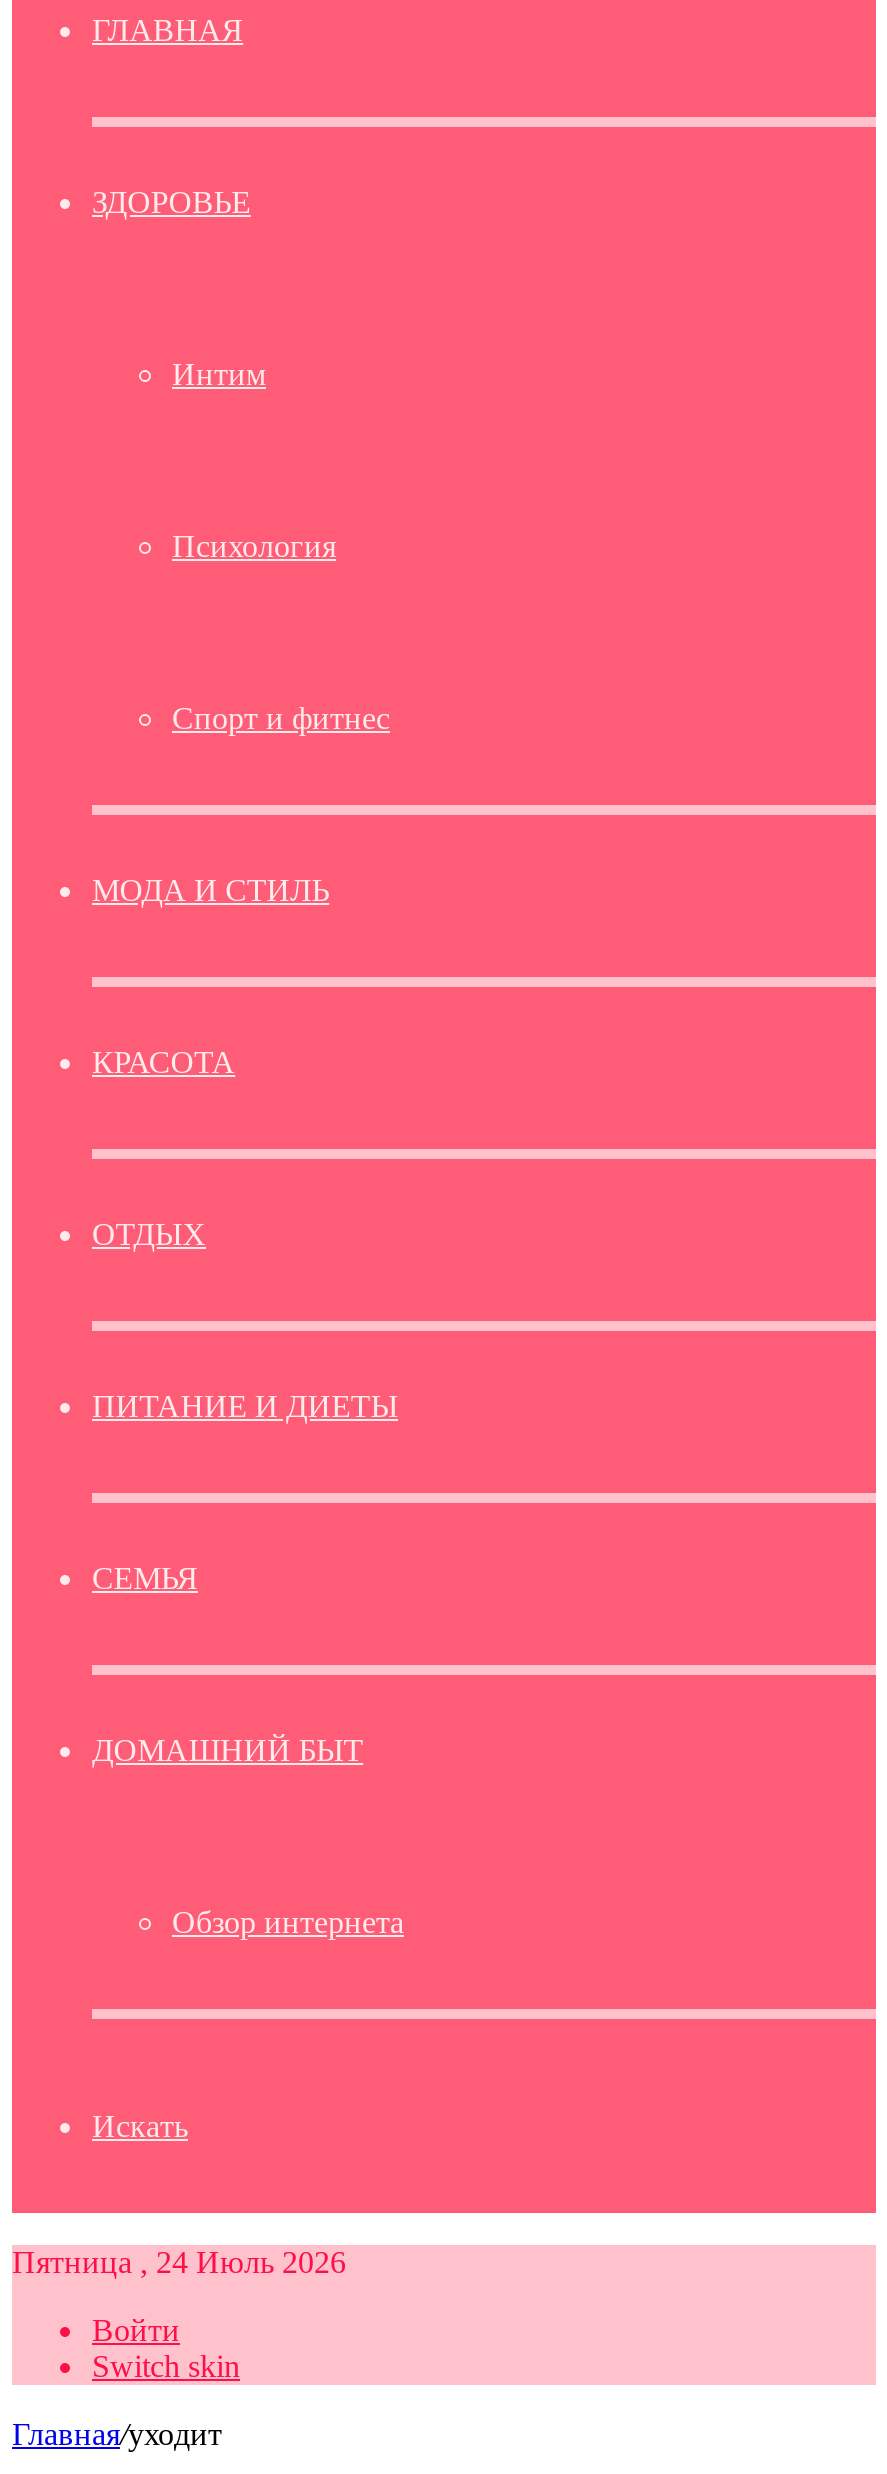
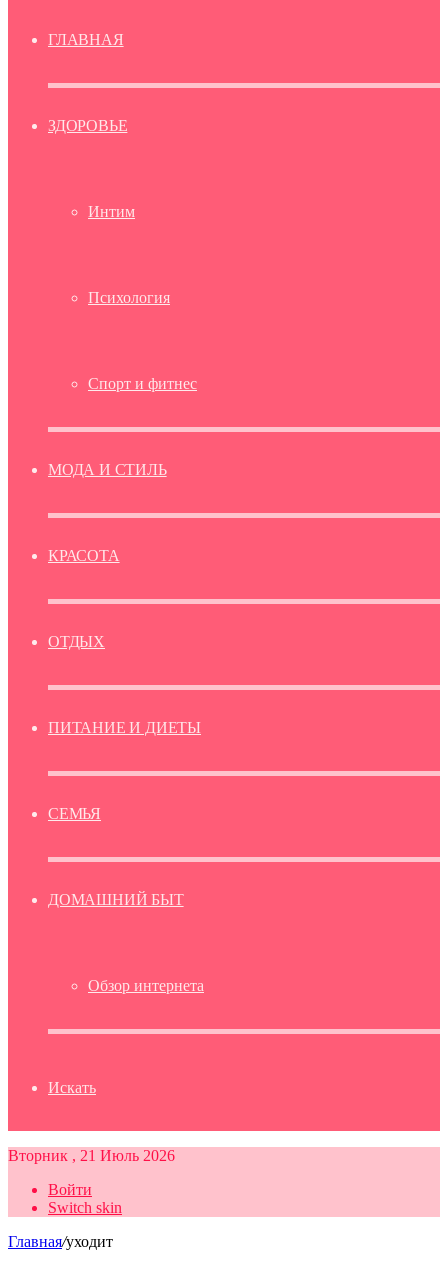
- Пятница , 24 Июль 2026
+ Вторник , 21 Июль 2026
